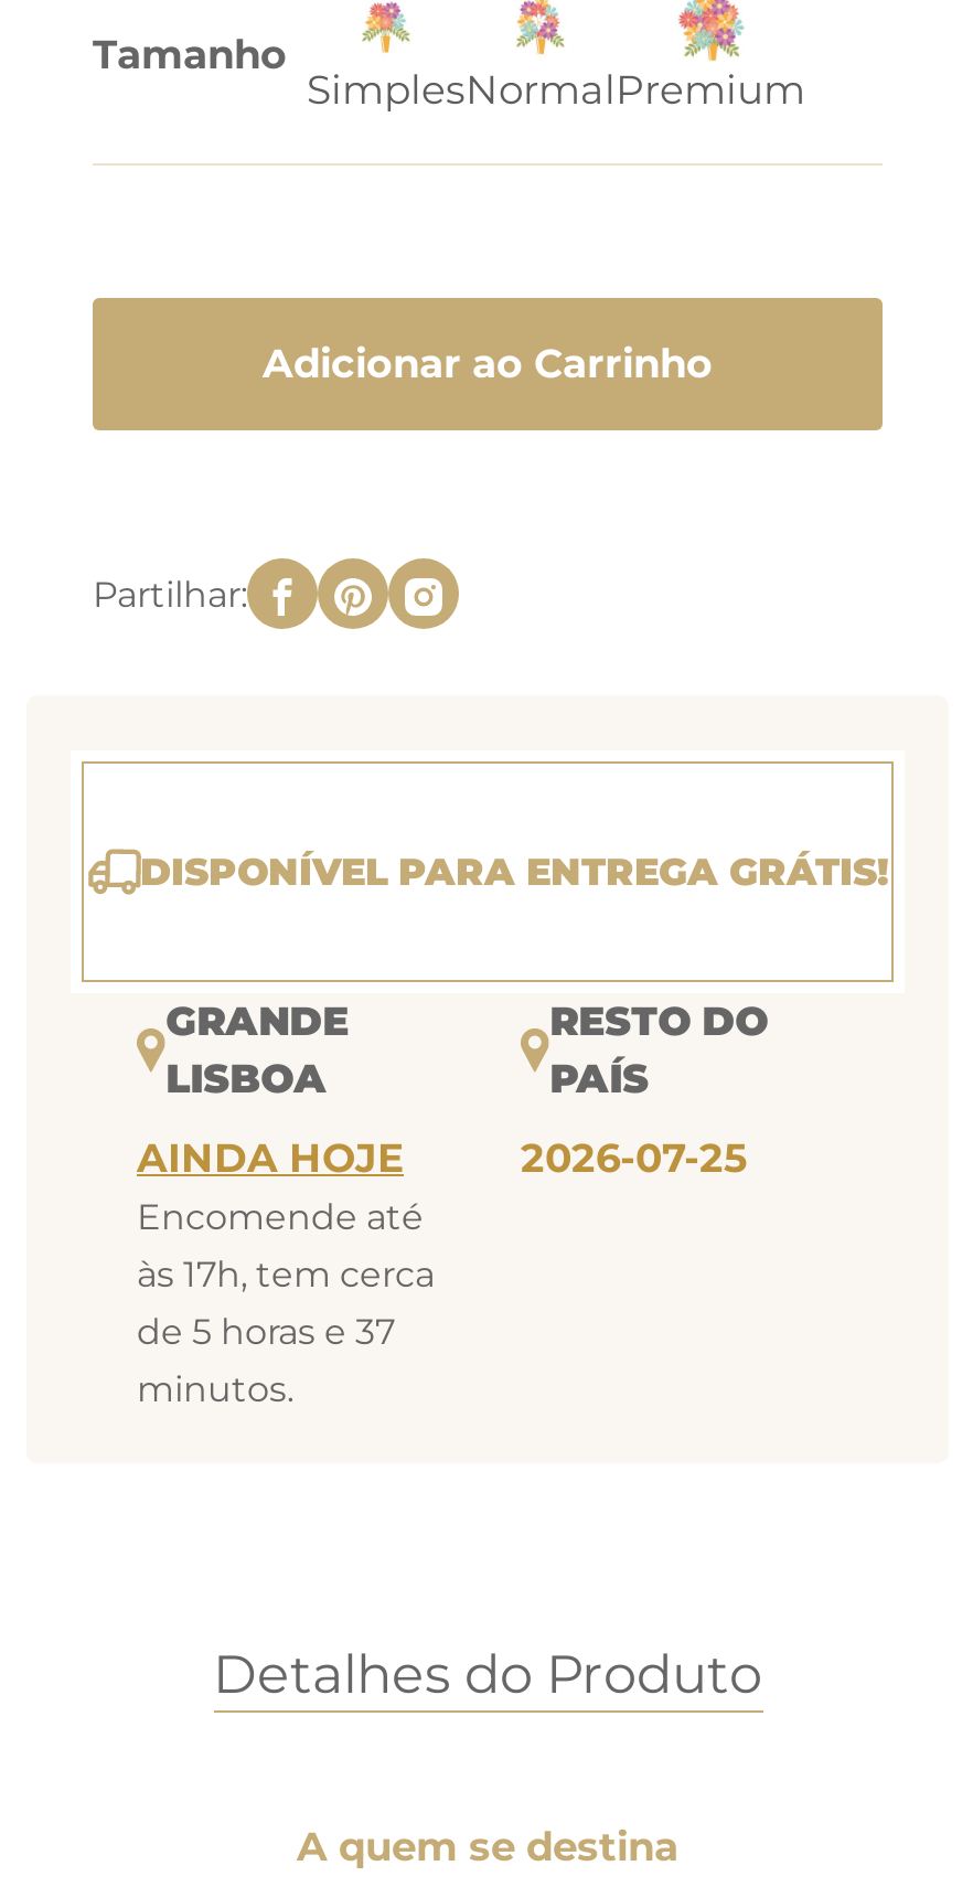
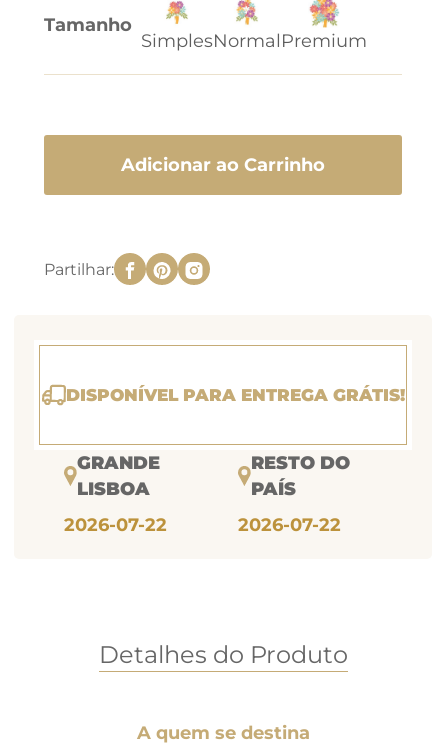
- AINDA HOJE
- Encomende até
- às 17h, tem cerca
- de 5 horas e 37
- minutos.
+ 2026-07-22

- 2026-07-25
+ 2026-07-22
